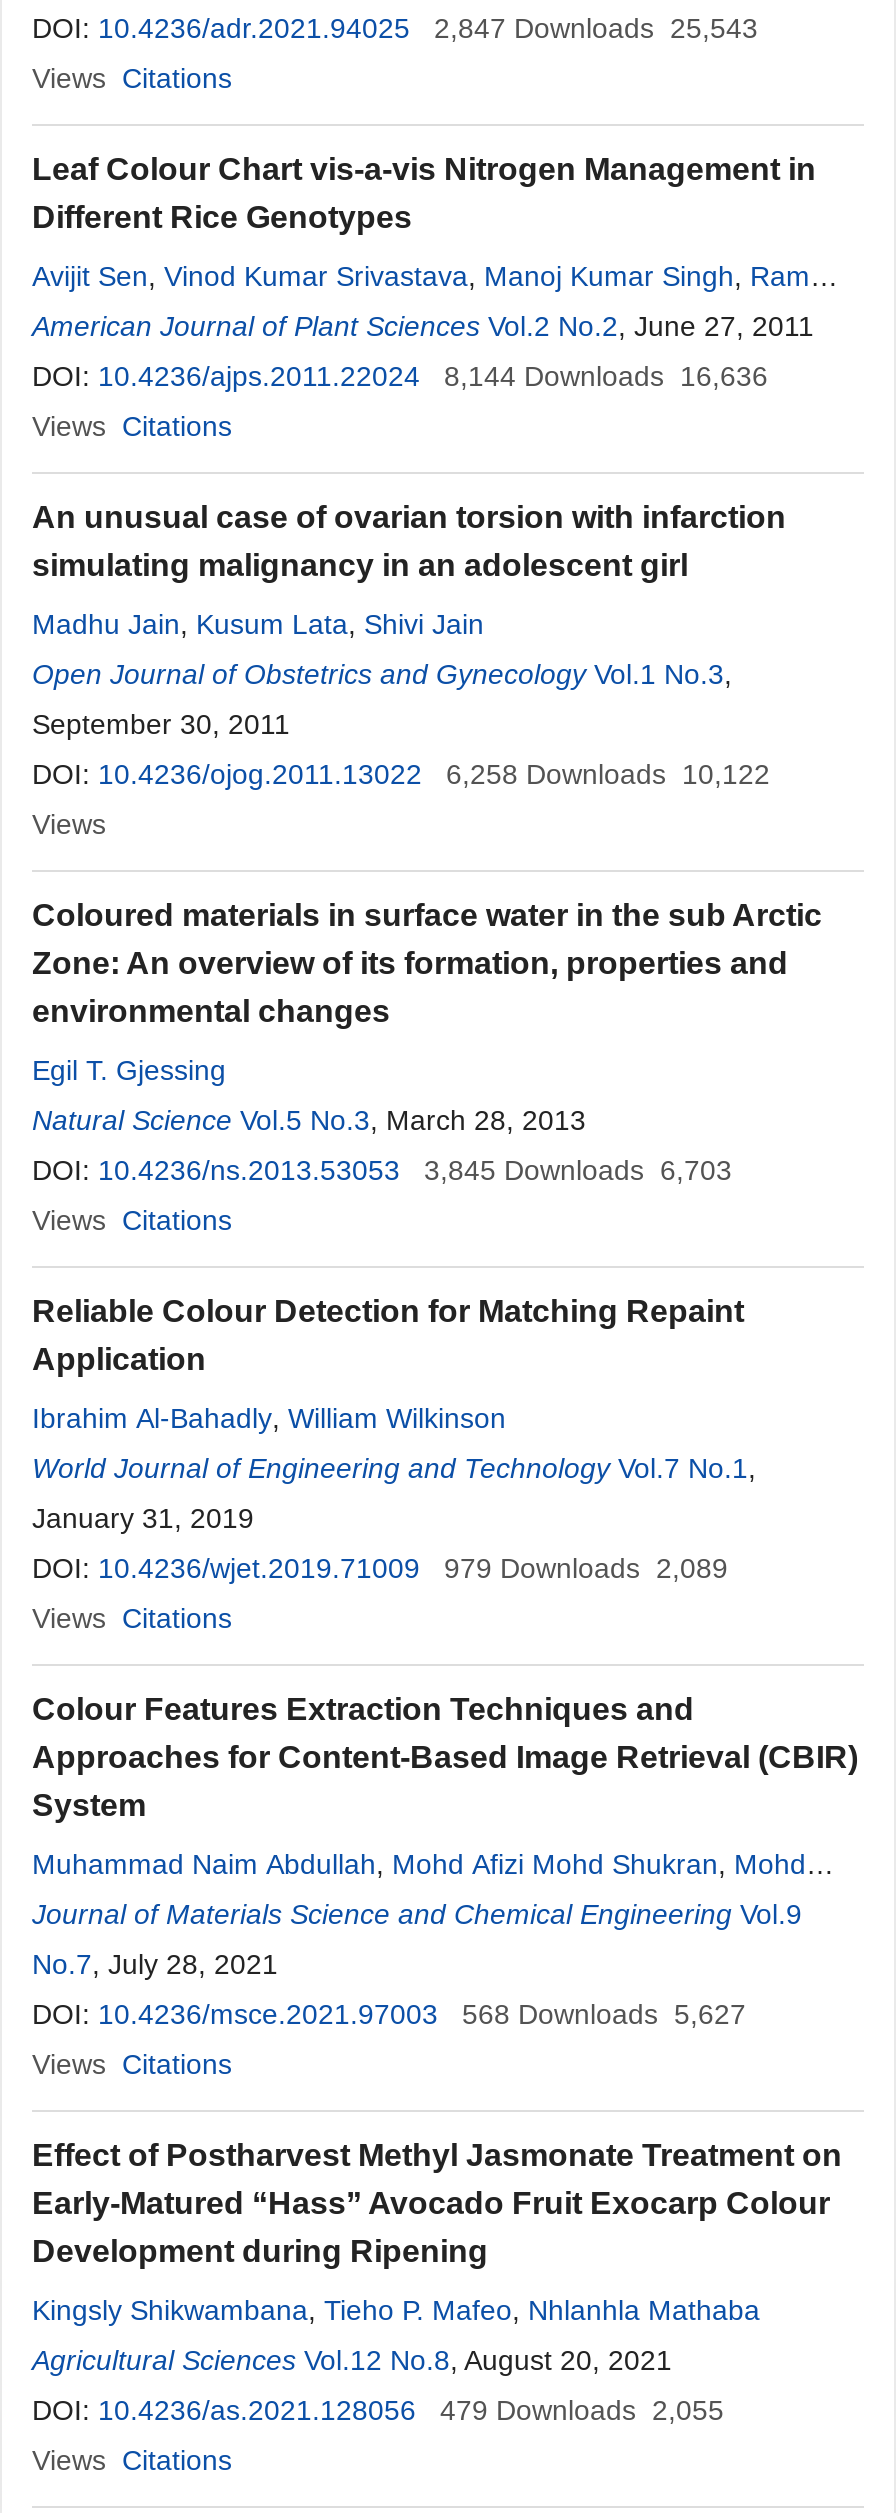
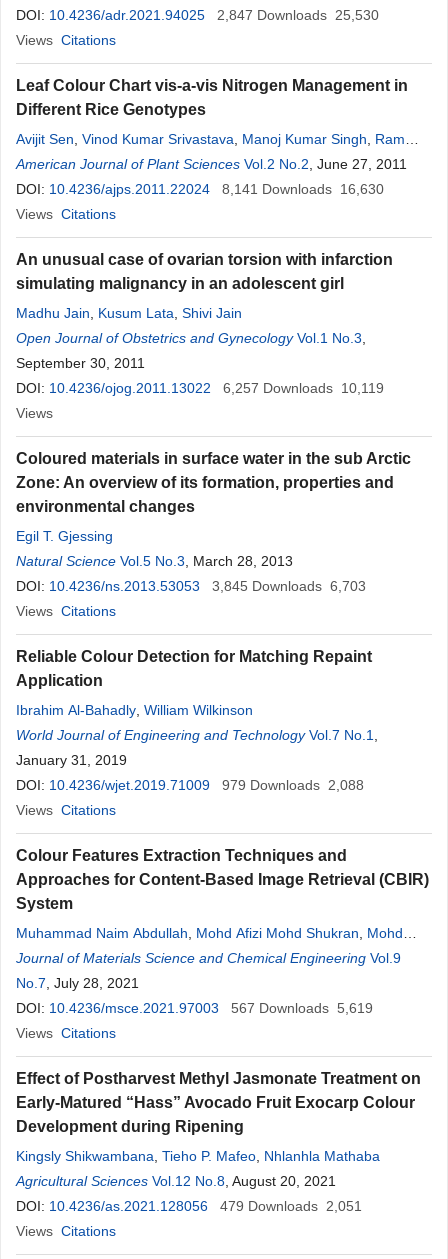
- DOI: 10.4236/adr.2021.94025 2,847 Downloads 25,543
+ DOI: 10.4236/adr.2021.94025 2,847 Downloads 25,530

- DOI: 10.4236/ajps.2011.22024 8,144 Downloads 16,636
+ DOI: 10.4236/ajps.2011.22024 8,141 Downloads 16,630

- DOI: 10.4236/ojog.2011.13022 6,258 Downloads 10,122
+ DOI: 10.4236/ojog.2011.13022 6,257 Downloads 10,119

- DOI: 10.4236/wjet.2019.71009 979 Downloads 2,089
+ DOI: 10.4236/wjet.2019.71009 979 Downloads 2,088

- DOI: 10.4236/msce.2021.97003 568 Downloads 5,627
+ DOI: 10.4236/msce.2021.97003 567 Downloads 5,619

- DOI: 10.4236/as.2021.128056 479 Downloads 2,055
+ DOI: 10.4236/as.2021.128056 479 Downloads 2,051
